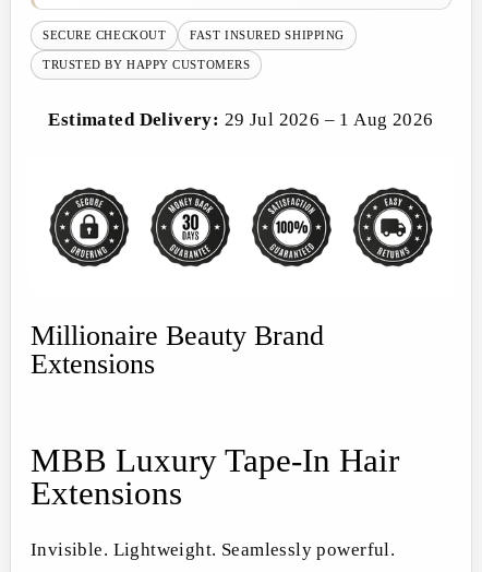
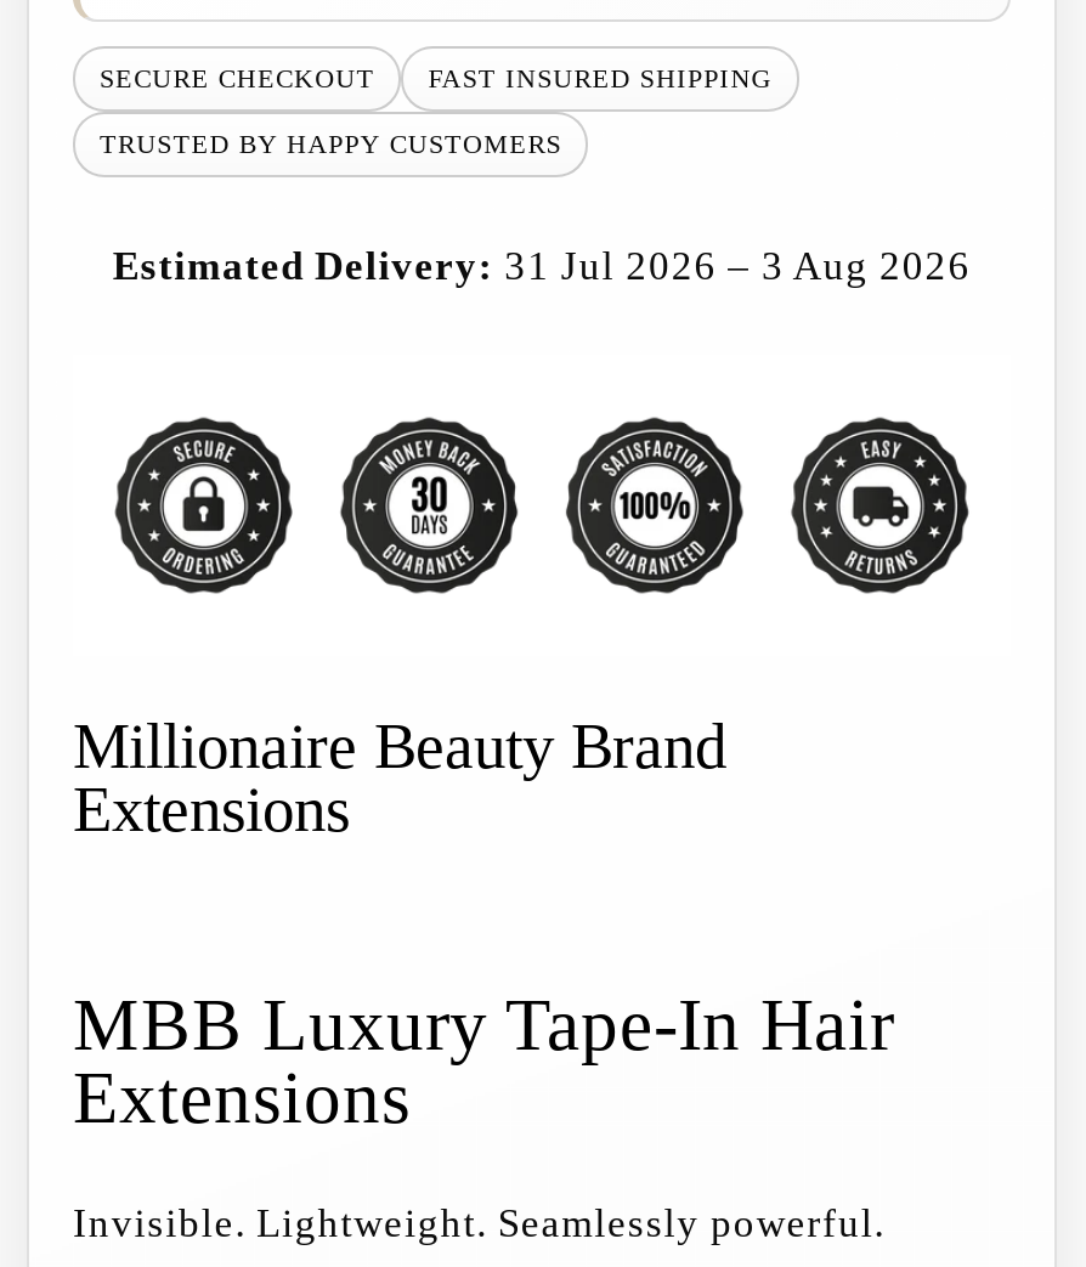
- Estimated Delivery: 29 Jul 2026 – 1 Aug 2026
+ Estimated Delivery: 31 Jul 2026 – 3 Aug 2026
